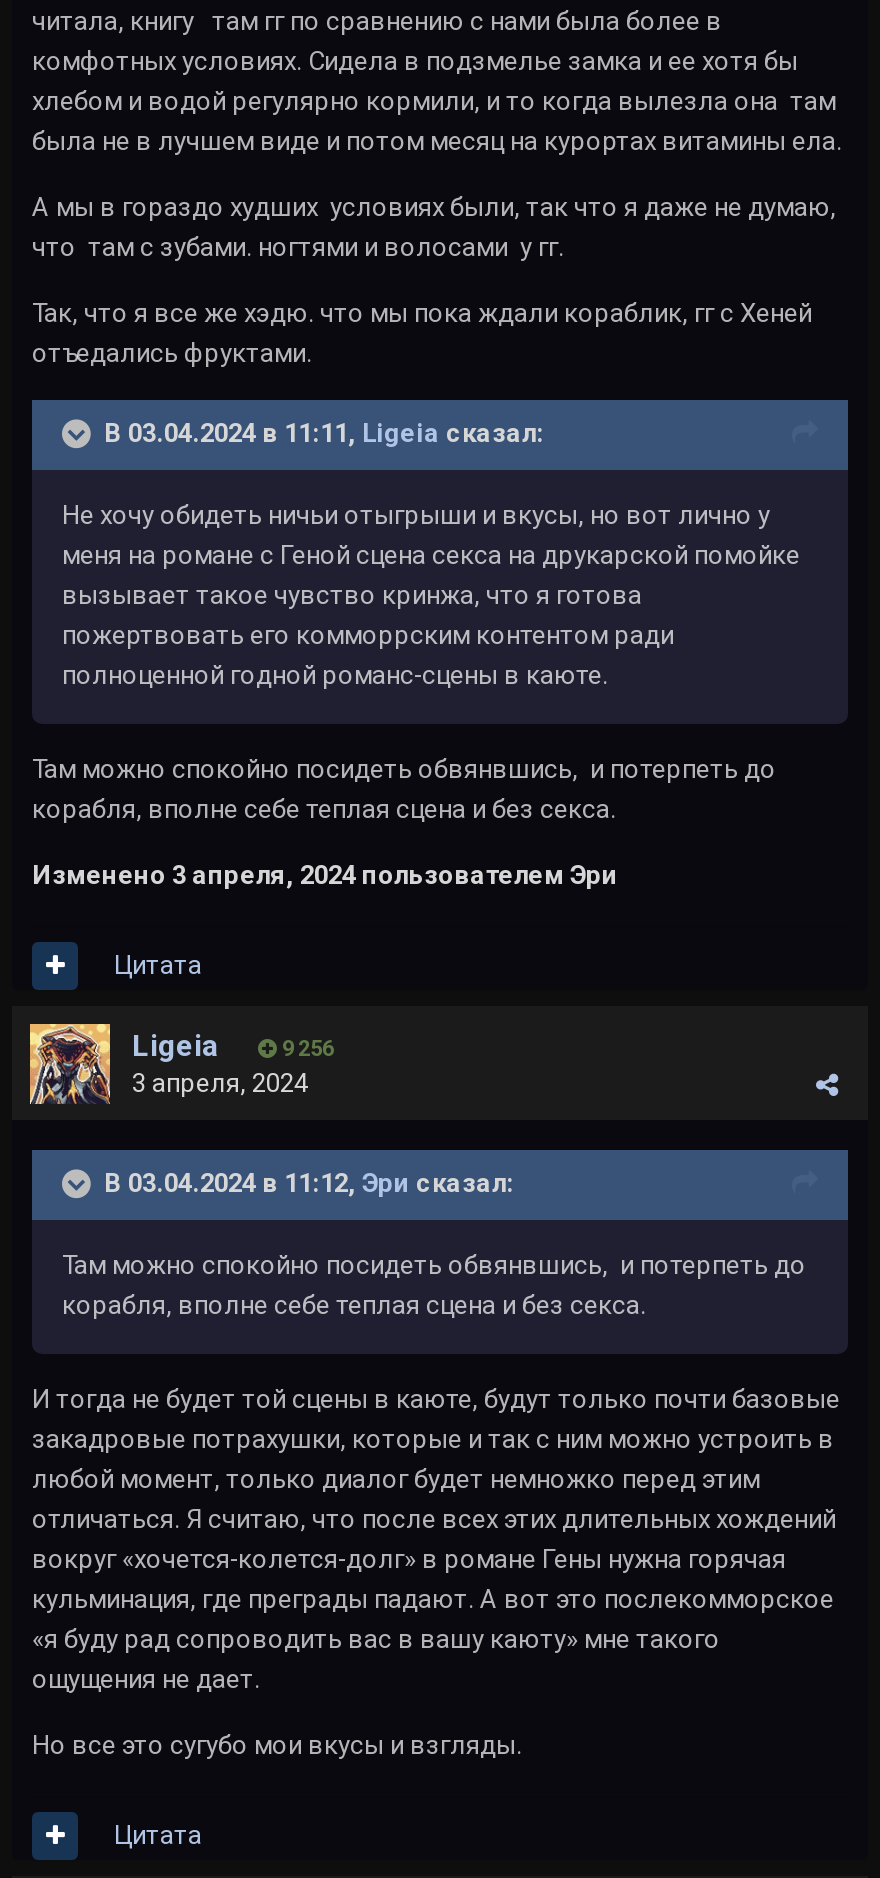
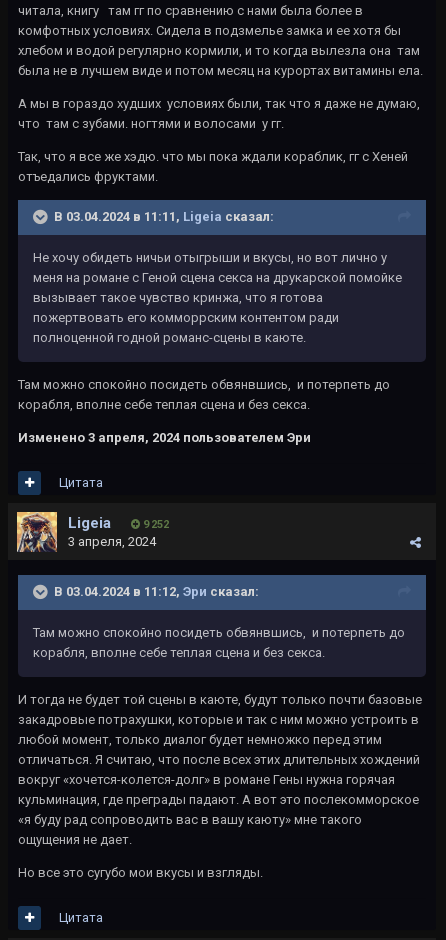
- 9 256
+ 9 252
